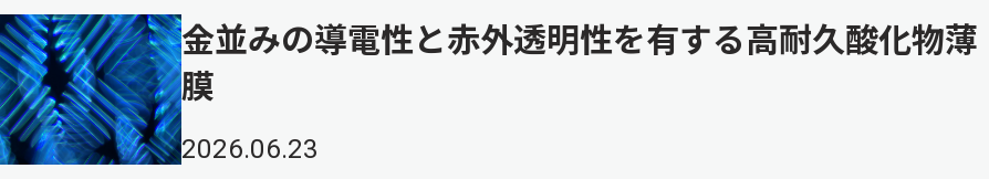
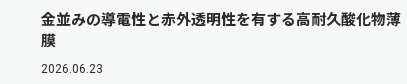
- [image]
